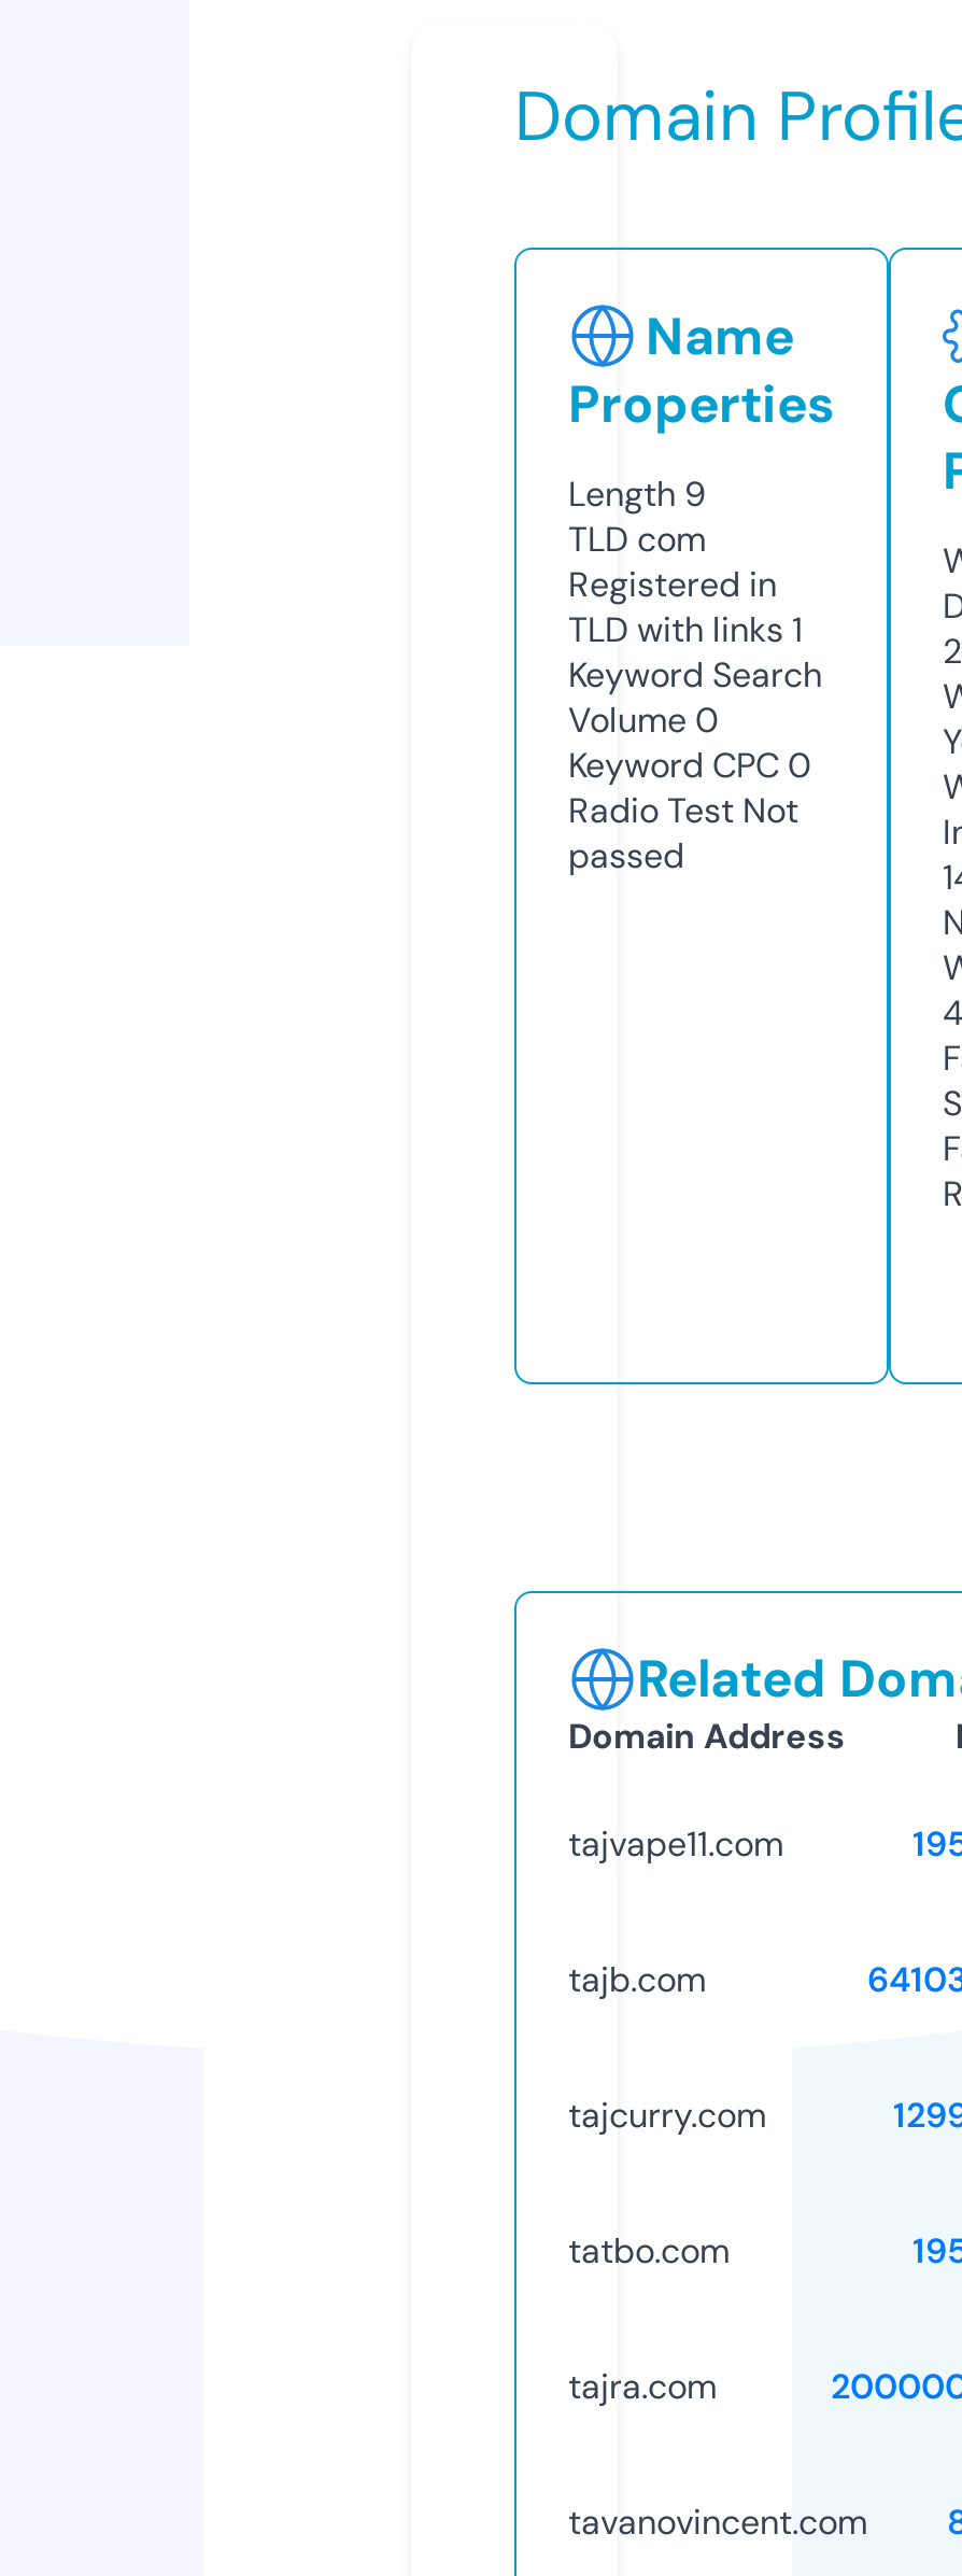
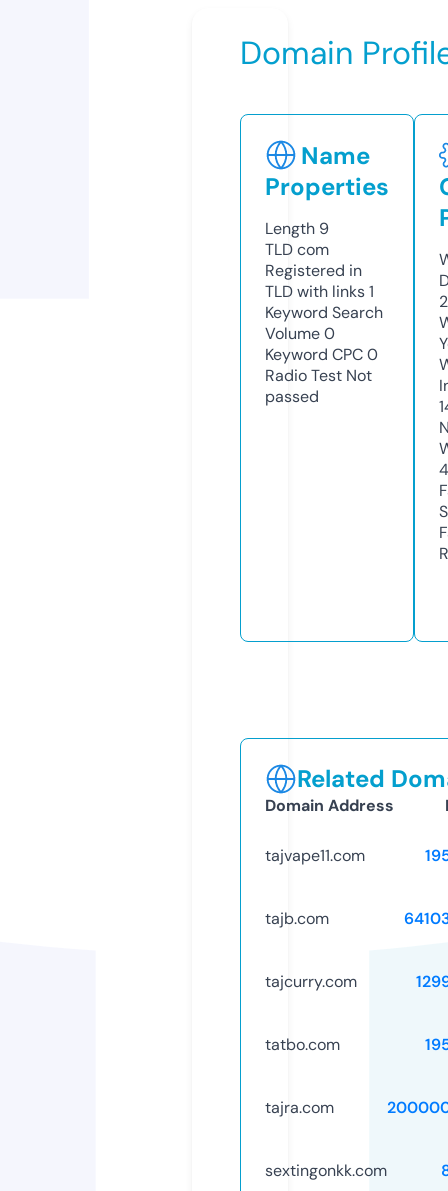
- tavanovincent.com
+ sextingonkk.com
